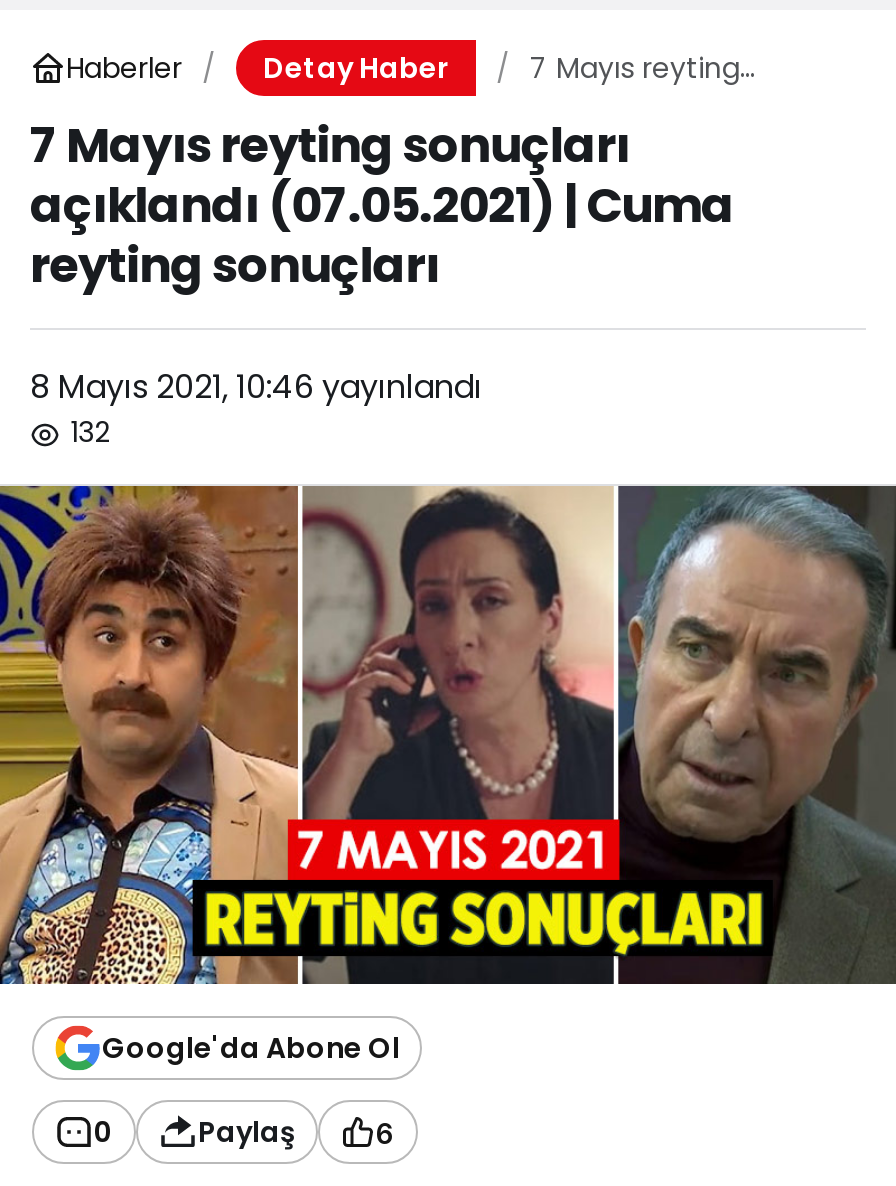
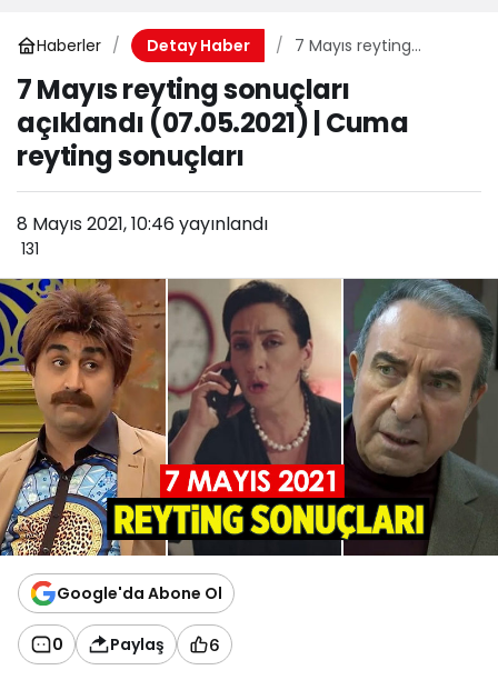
- 132
+ 131
